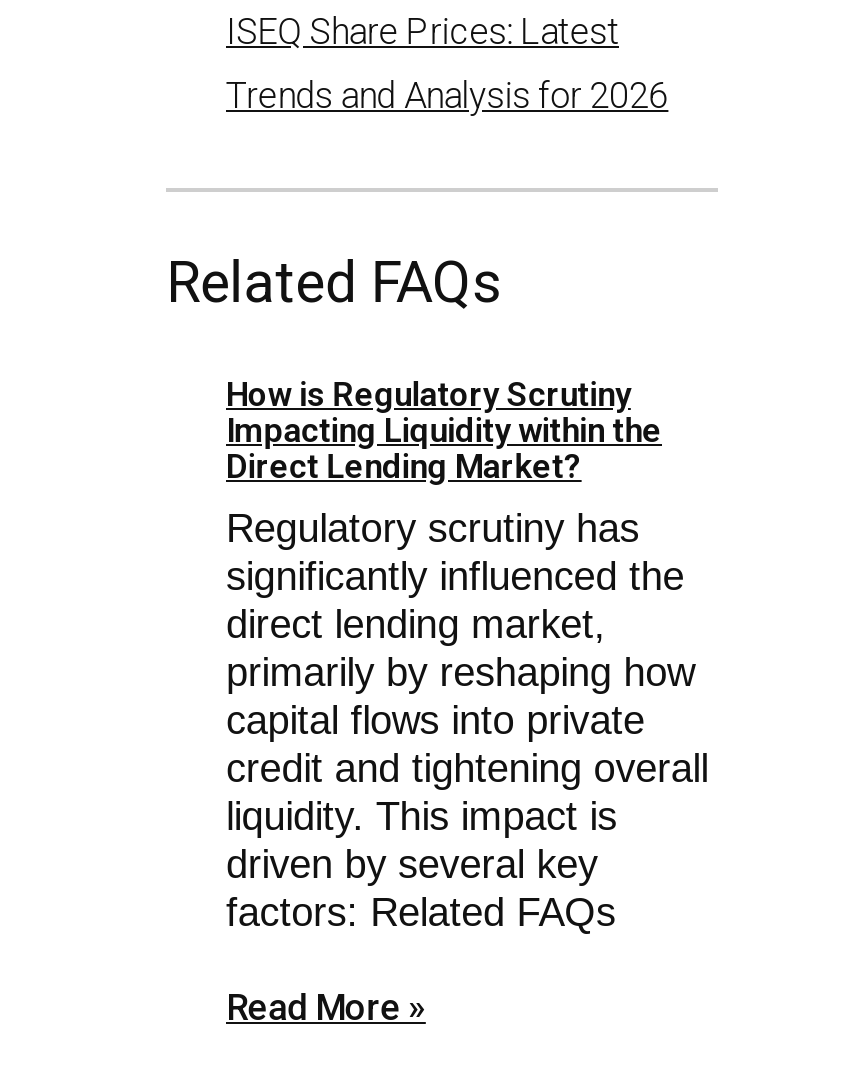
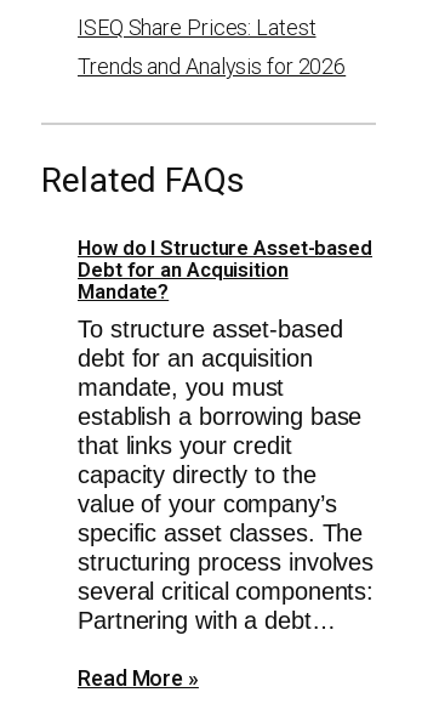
- How is Regulatory Scrutiny
- Impacting Liquidity within the
- Direct Lending Market?
+ How do I Structure Asset-based
+ Debt for an Acquisition
+ Mandate?

- Regulatory scrutiny has
- significantly influenced the
- direct lending market,
- primarily by reshaping how
- capital flows into private
- credit and tightening overall
- liquidity. This impact is
- driven by several key
- factors: Related FAQs
+ To structure asset-based
+ debt for an acquisition
+ mandate, you must
+ establish a borrowing base
+ that links your credit
+ capacity directly to the
+ value of your company’s
+ specific asset classes. The
+ structuring process involves
+ several critical components:
+ Partnering with a debt…
